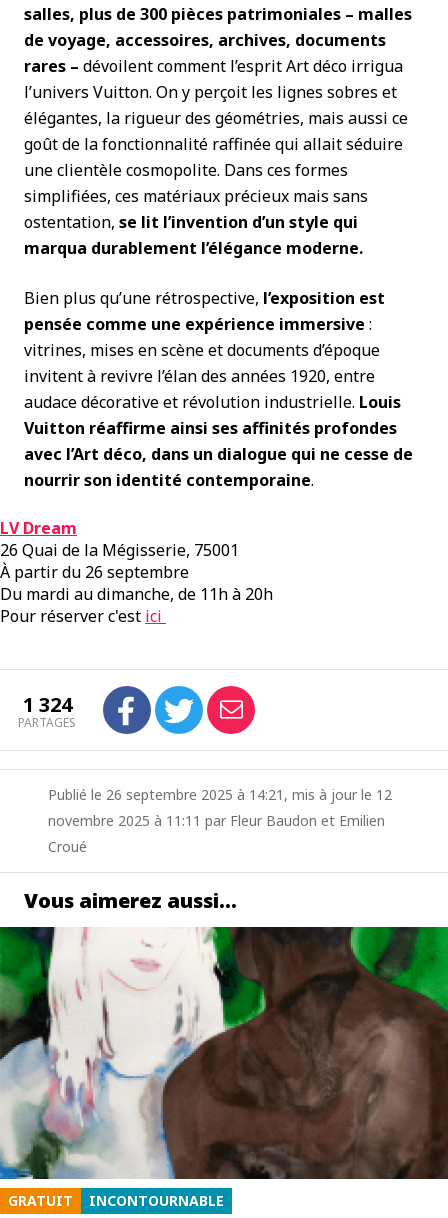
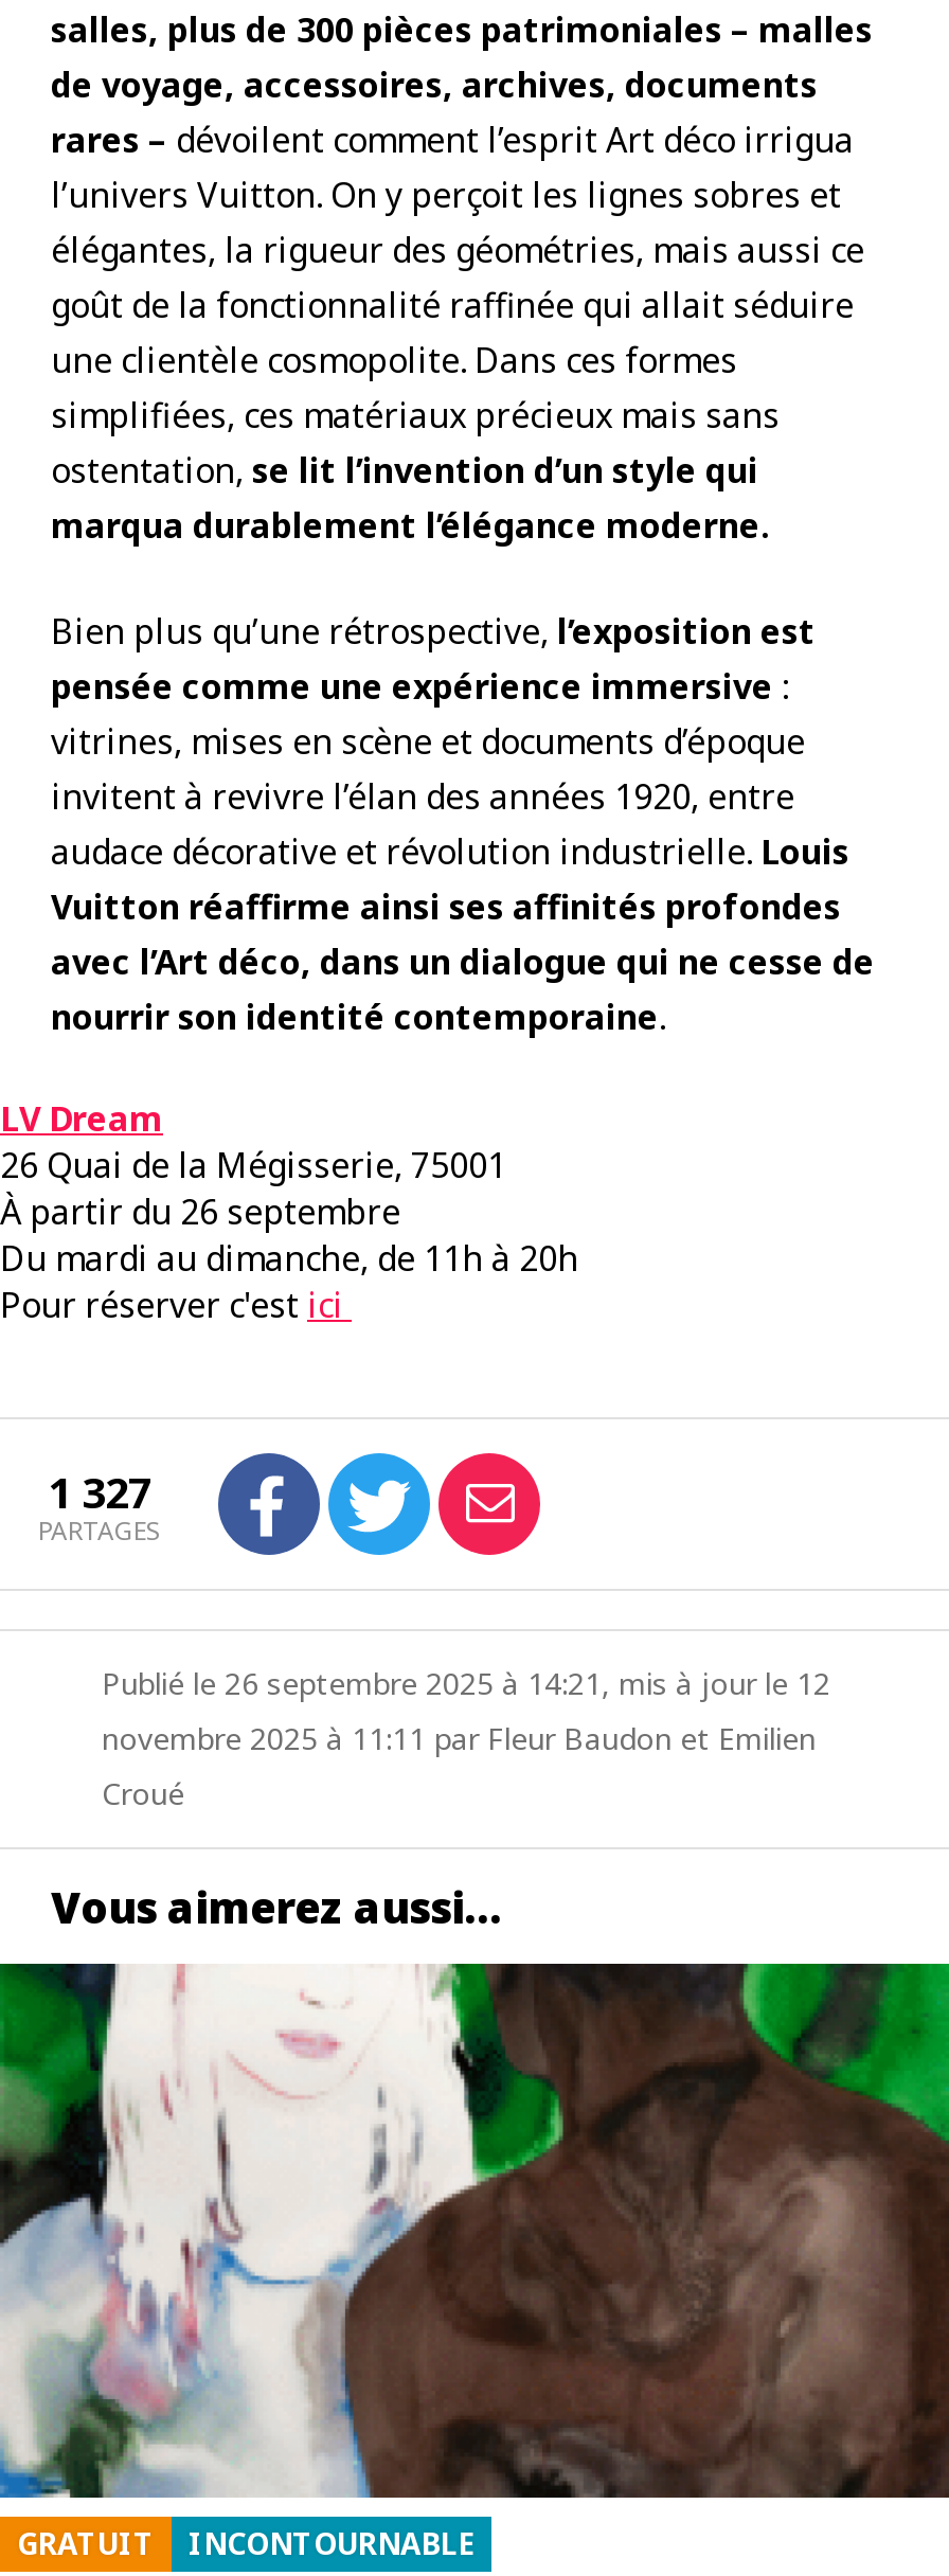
- 1 324
+ 1 327
